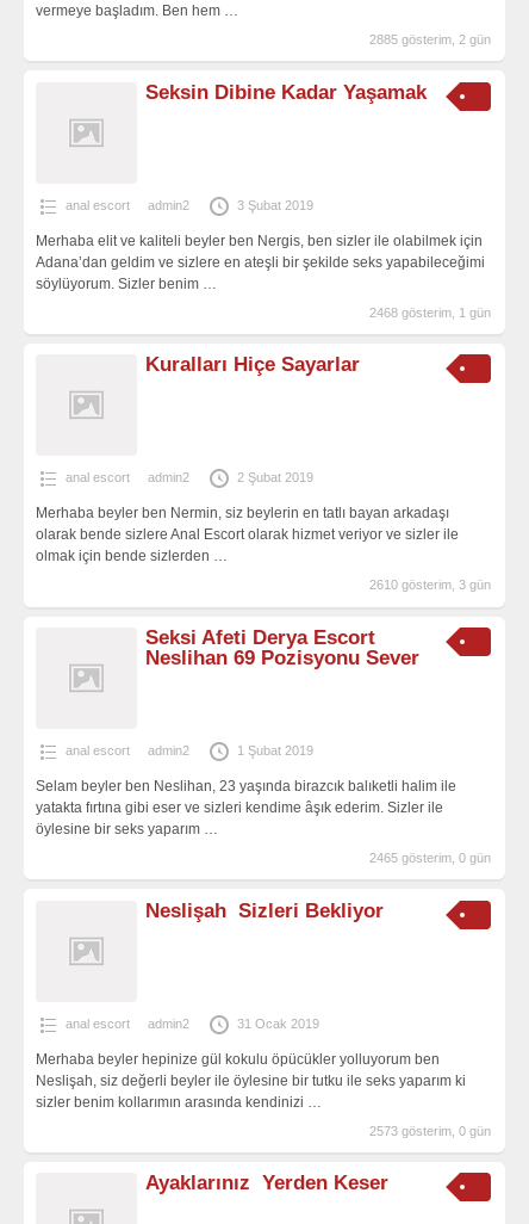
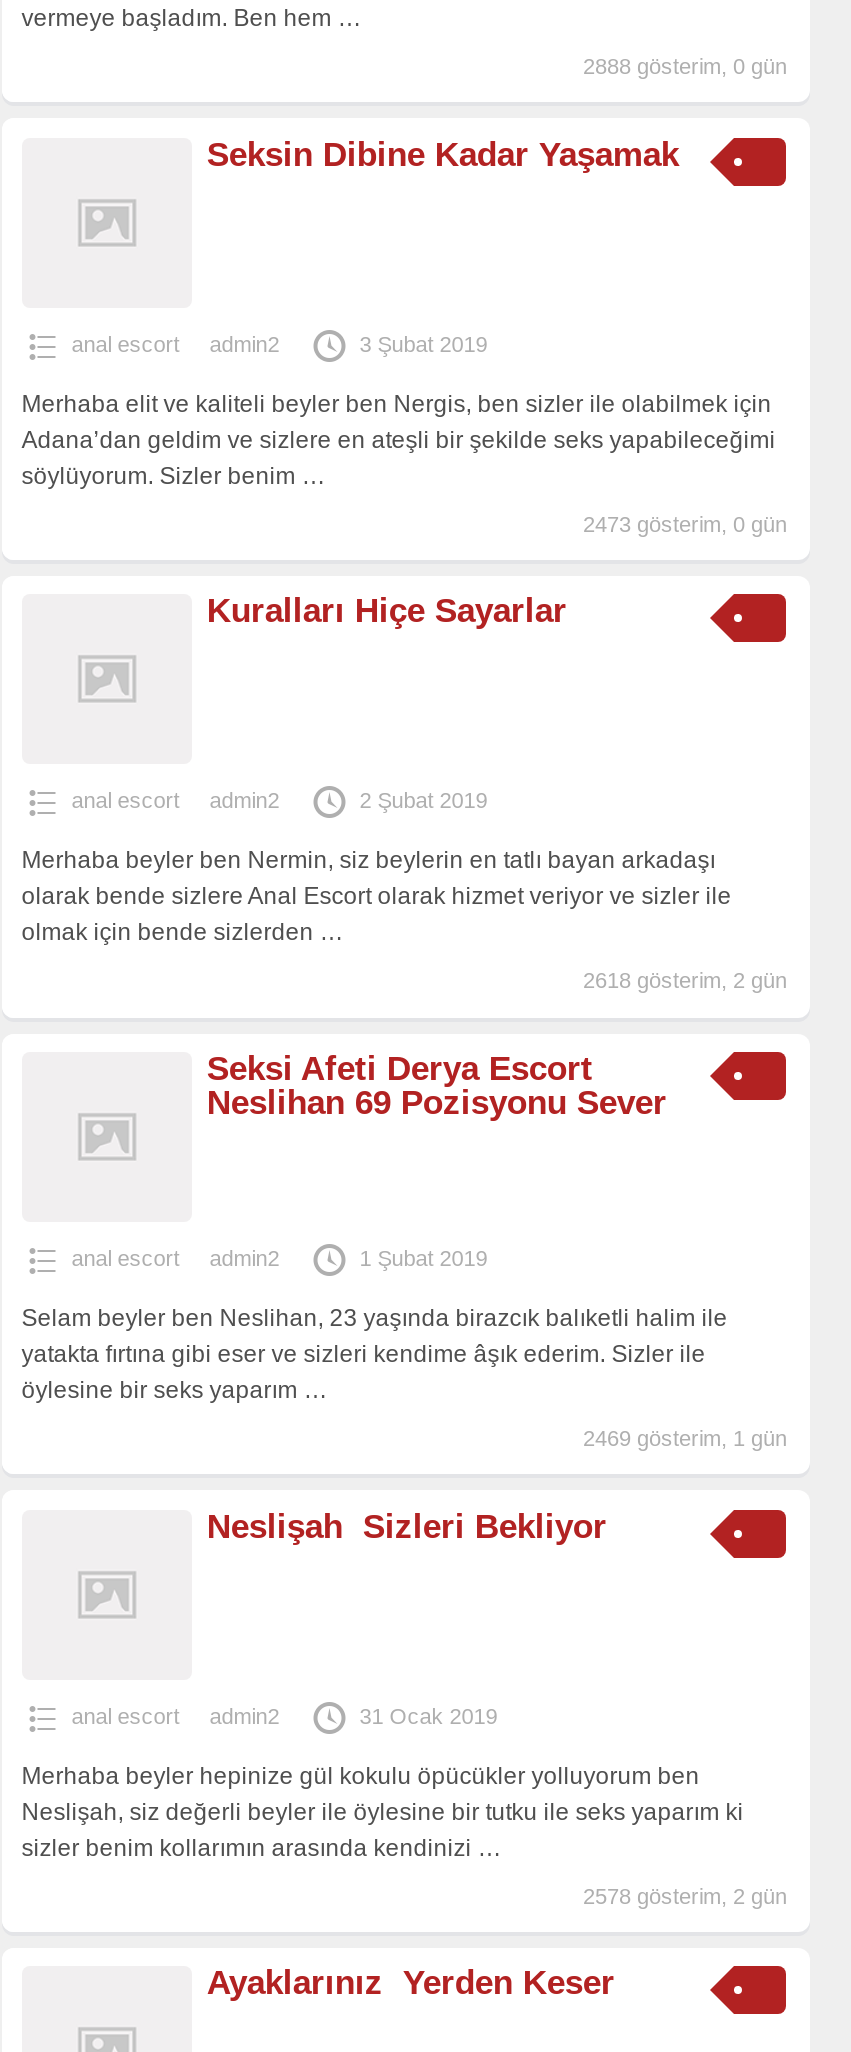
- 2885 gösterim, 2 gün
+ 2888 gösterim, 0 gün

- 2468 gösterim, 1 gün
+ 2473 gösterim, 0 gün

- 2610 gösterim, 3 gün
+ 2618 gösterim, 2 gün

- 2465 gösterim, 0 gün
+ 2469 gösterim, 1 gün

- 2573 gösterim, 0 gün
+ 2578 gösterim, 2 gün
